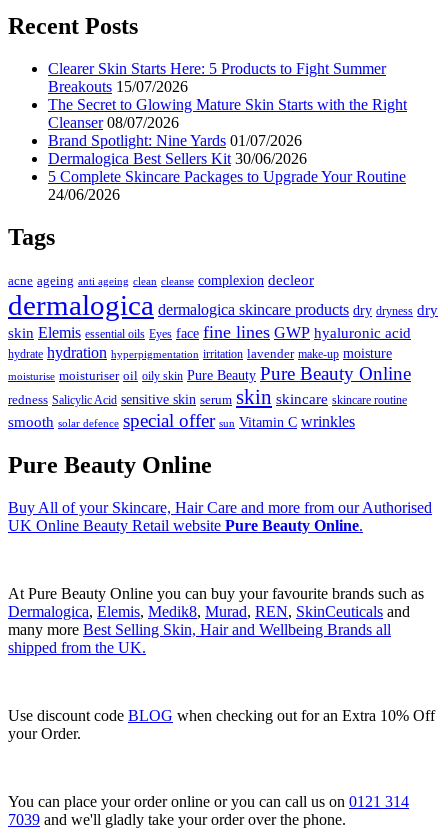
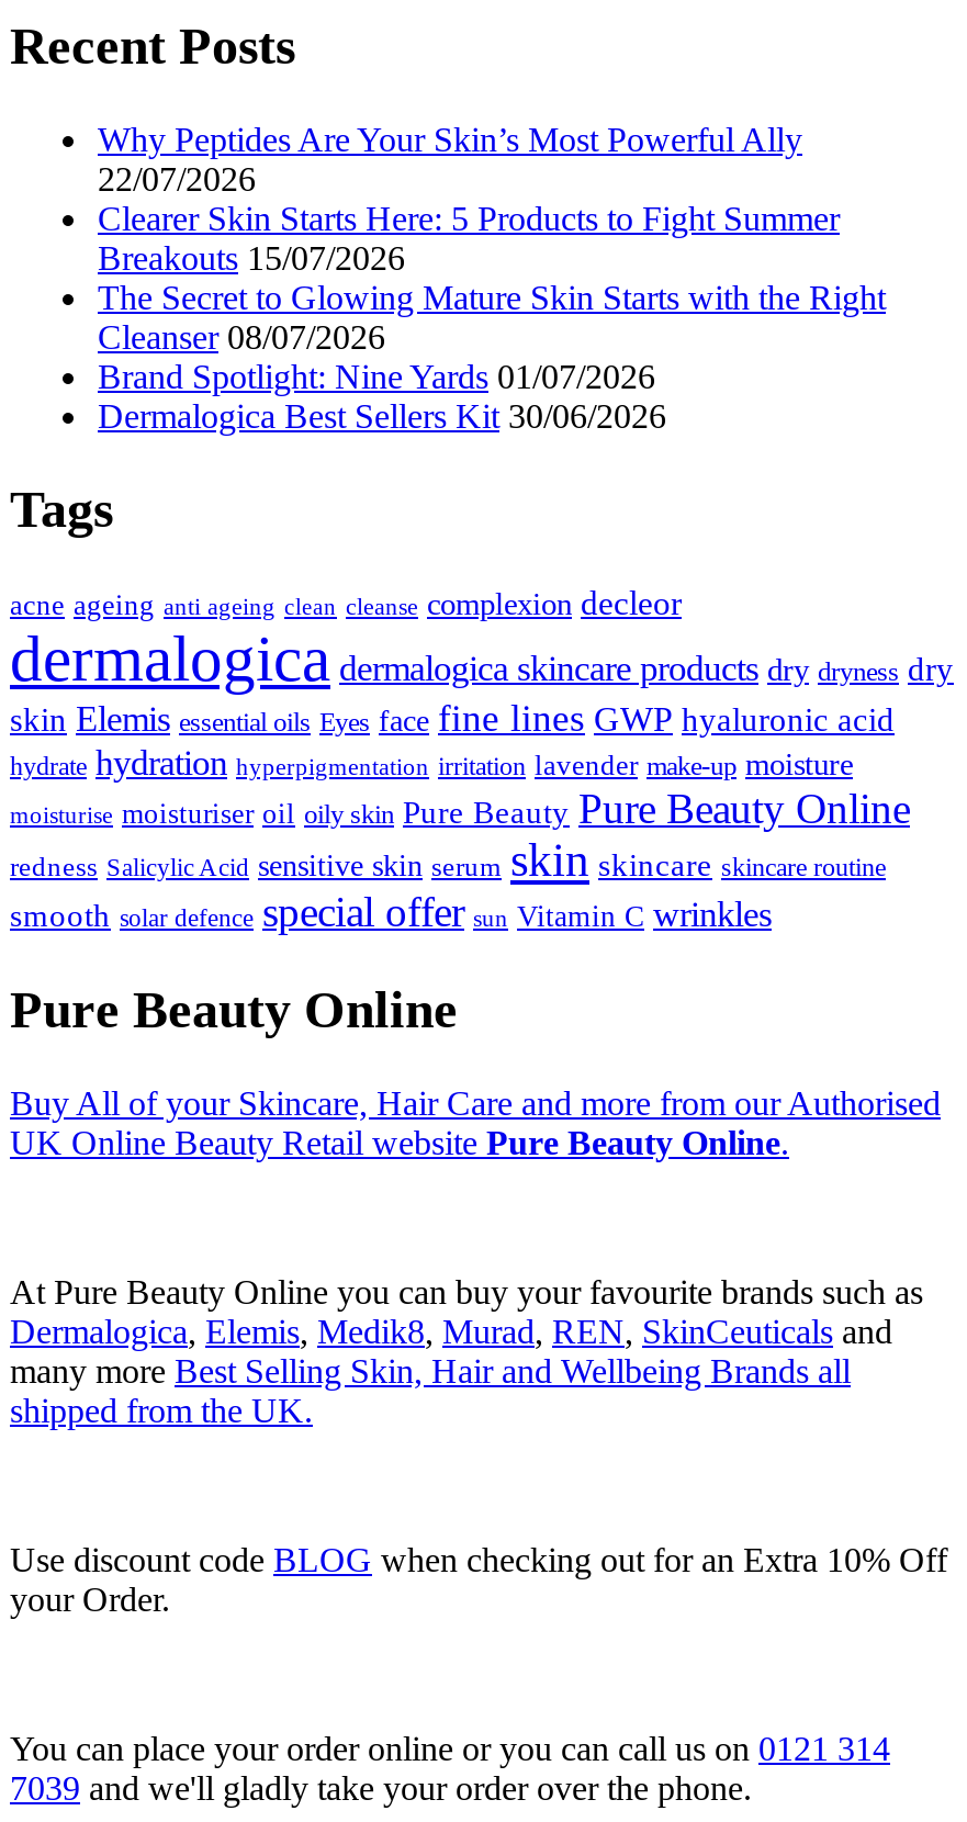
+ Why Peptides Are Your Skin’s Most Powerful Ally
+ 22/07/2026

moved down: Clearer Skin Starts Here: 5 Products to Fight Summer | Breakouts 15/07/2026 | The Secret to Glowing Mature Skin Starts with the Right | Cleanser 08/07/2026 | Brand Spotlight: Nine Yards 01/07/2026 | Dermalogica Best Sellers Kit 30/06/2026

- 5 Complete Skincare Packages to Upgrade Your Routine
- 24/06/2026
